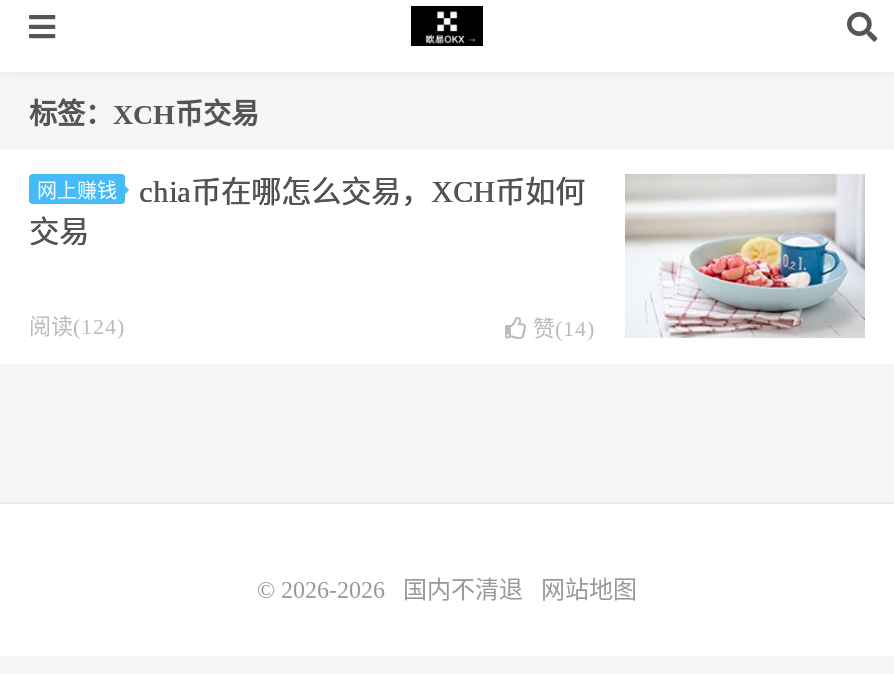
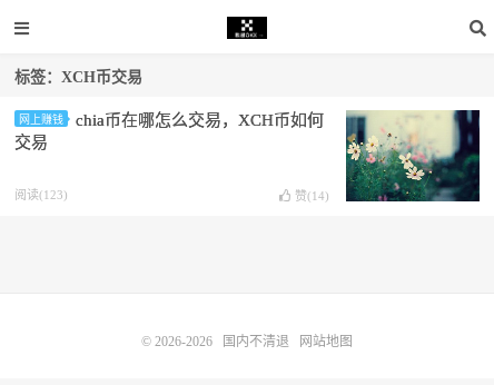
- [image]
+ [image]

- 阅读(124)
+ 阅读(123)
